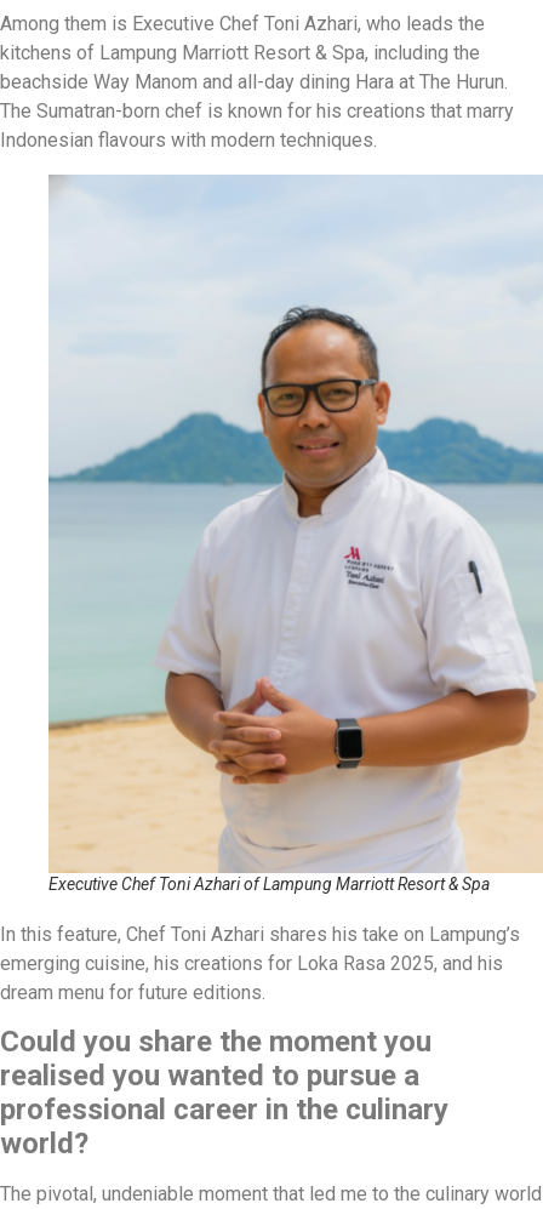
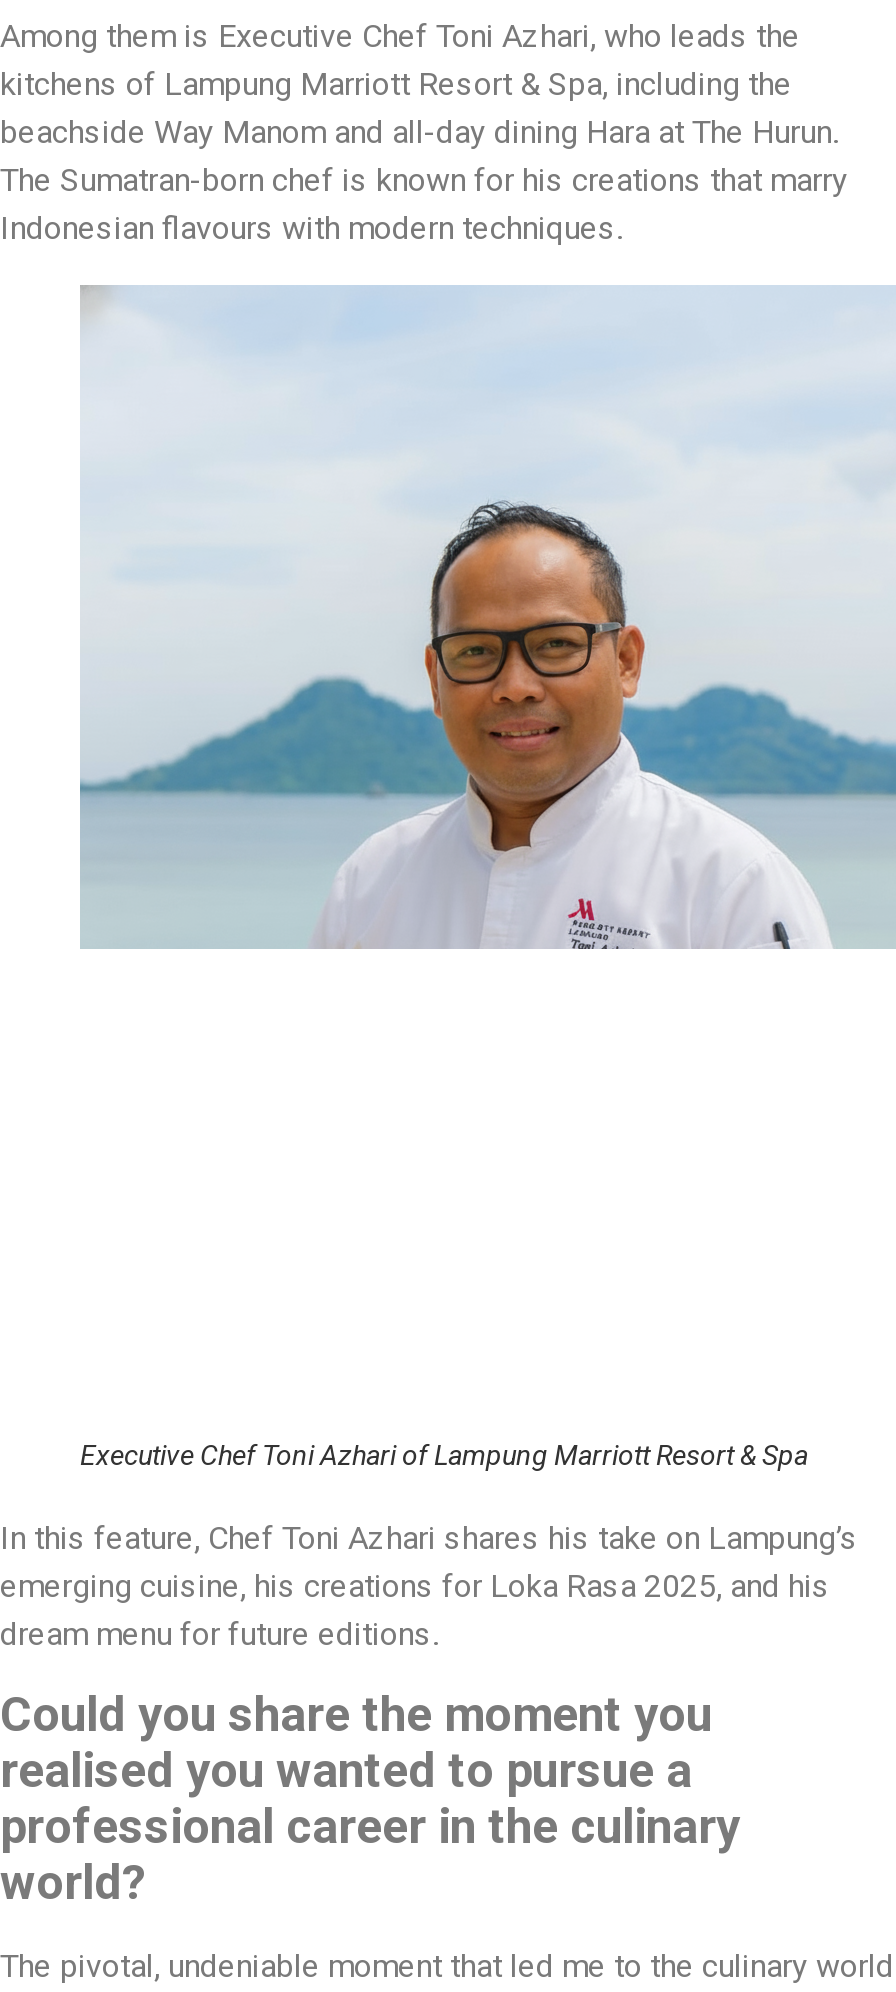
- [image]
